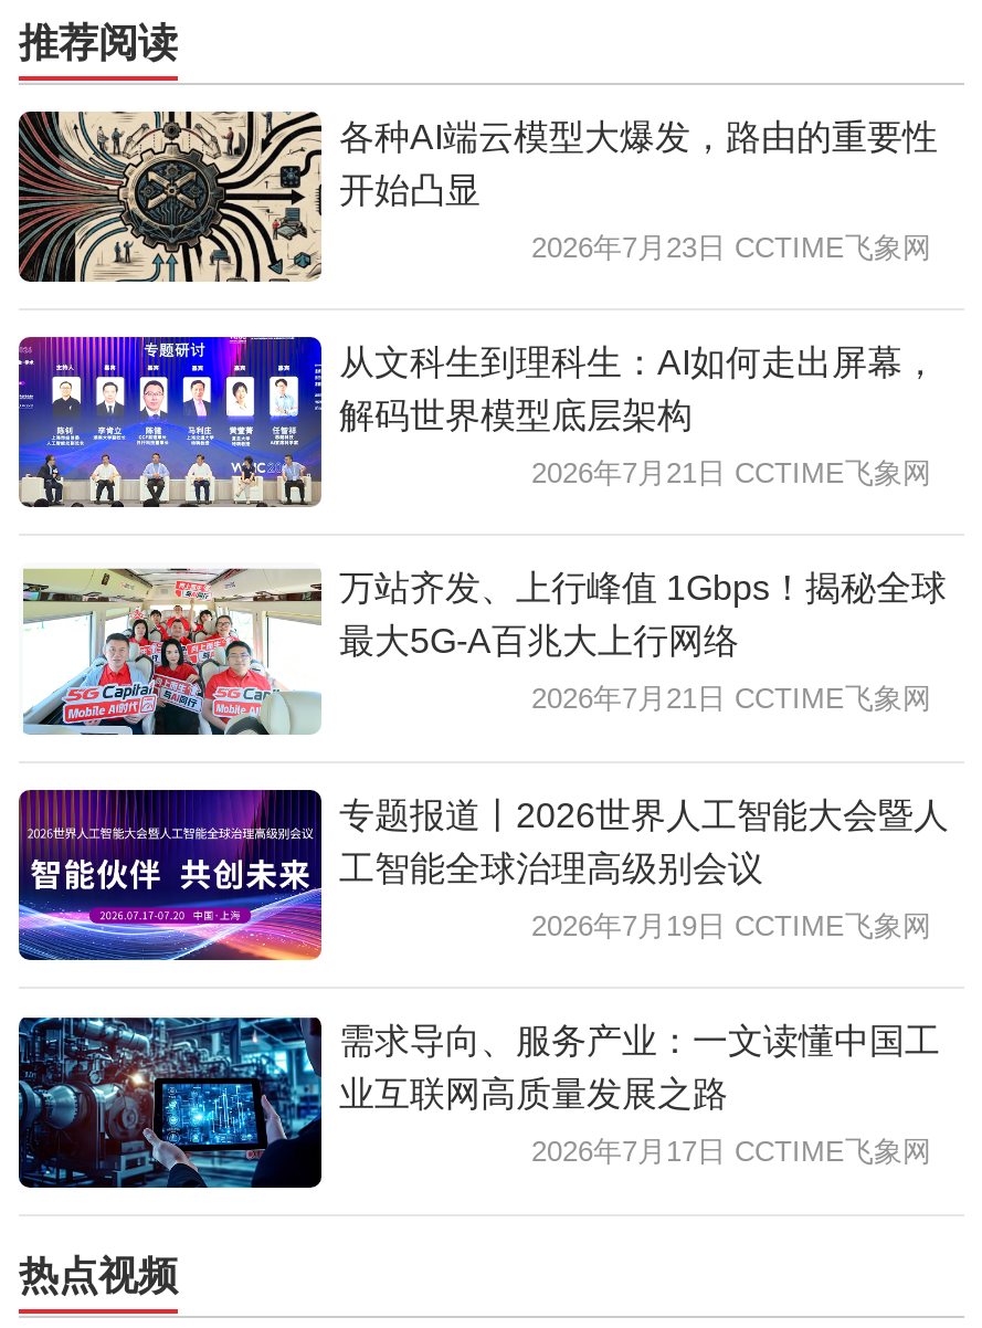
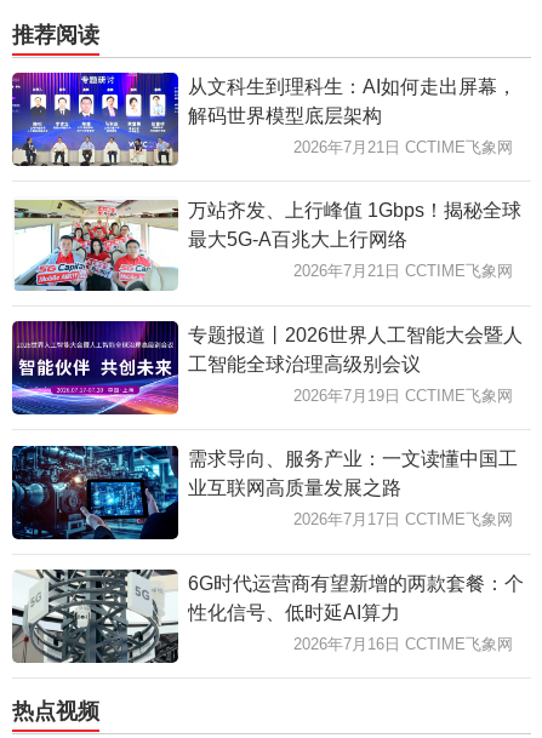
- [image]
- 各种AI端云模型大爆发，路由的重要性
- 开始凸显
- 2026年7月23日 CCTIME飞象网

moved up: [image] | 从文科生到理科生：AI如何走出屏幕， | 解码世界模型底层架构 | ... | 业互联网高质量发展之路 | 2026年7月17日 CCTIME飞象网

+ [image]
+ 6G时代运营商有望新增的两款套餐：个
+ 性化信号、低时延AI算力
+ 2026年7月16日 CCTIME飞象网
